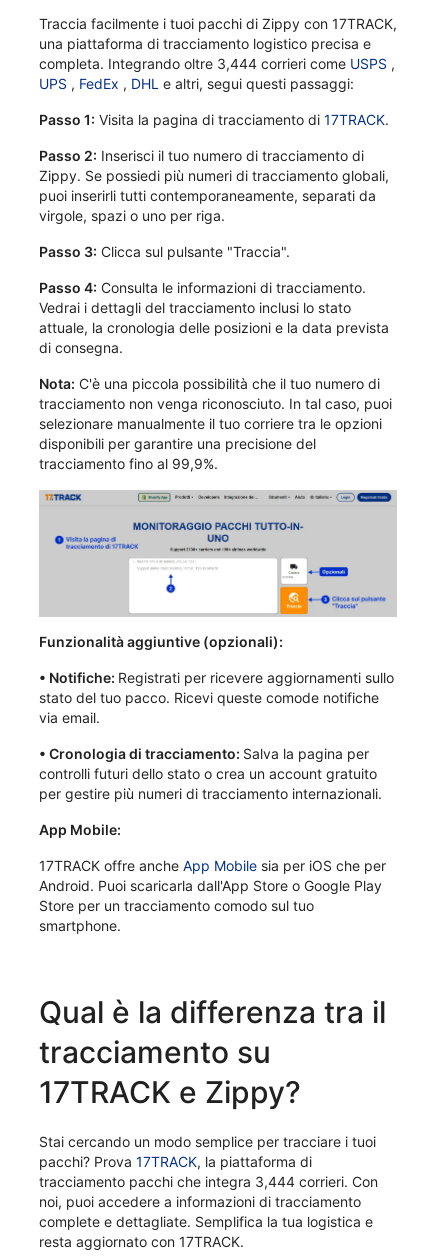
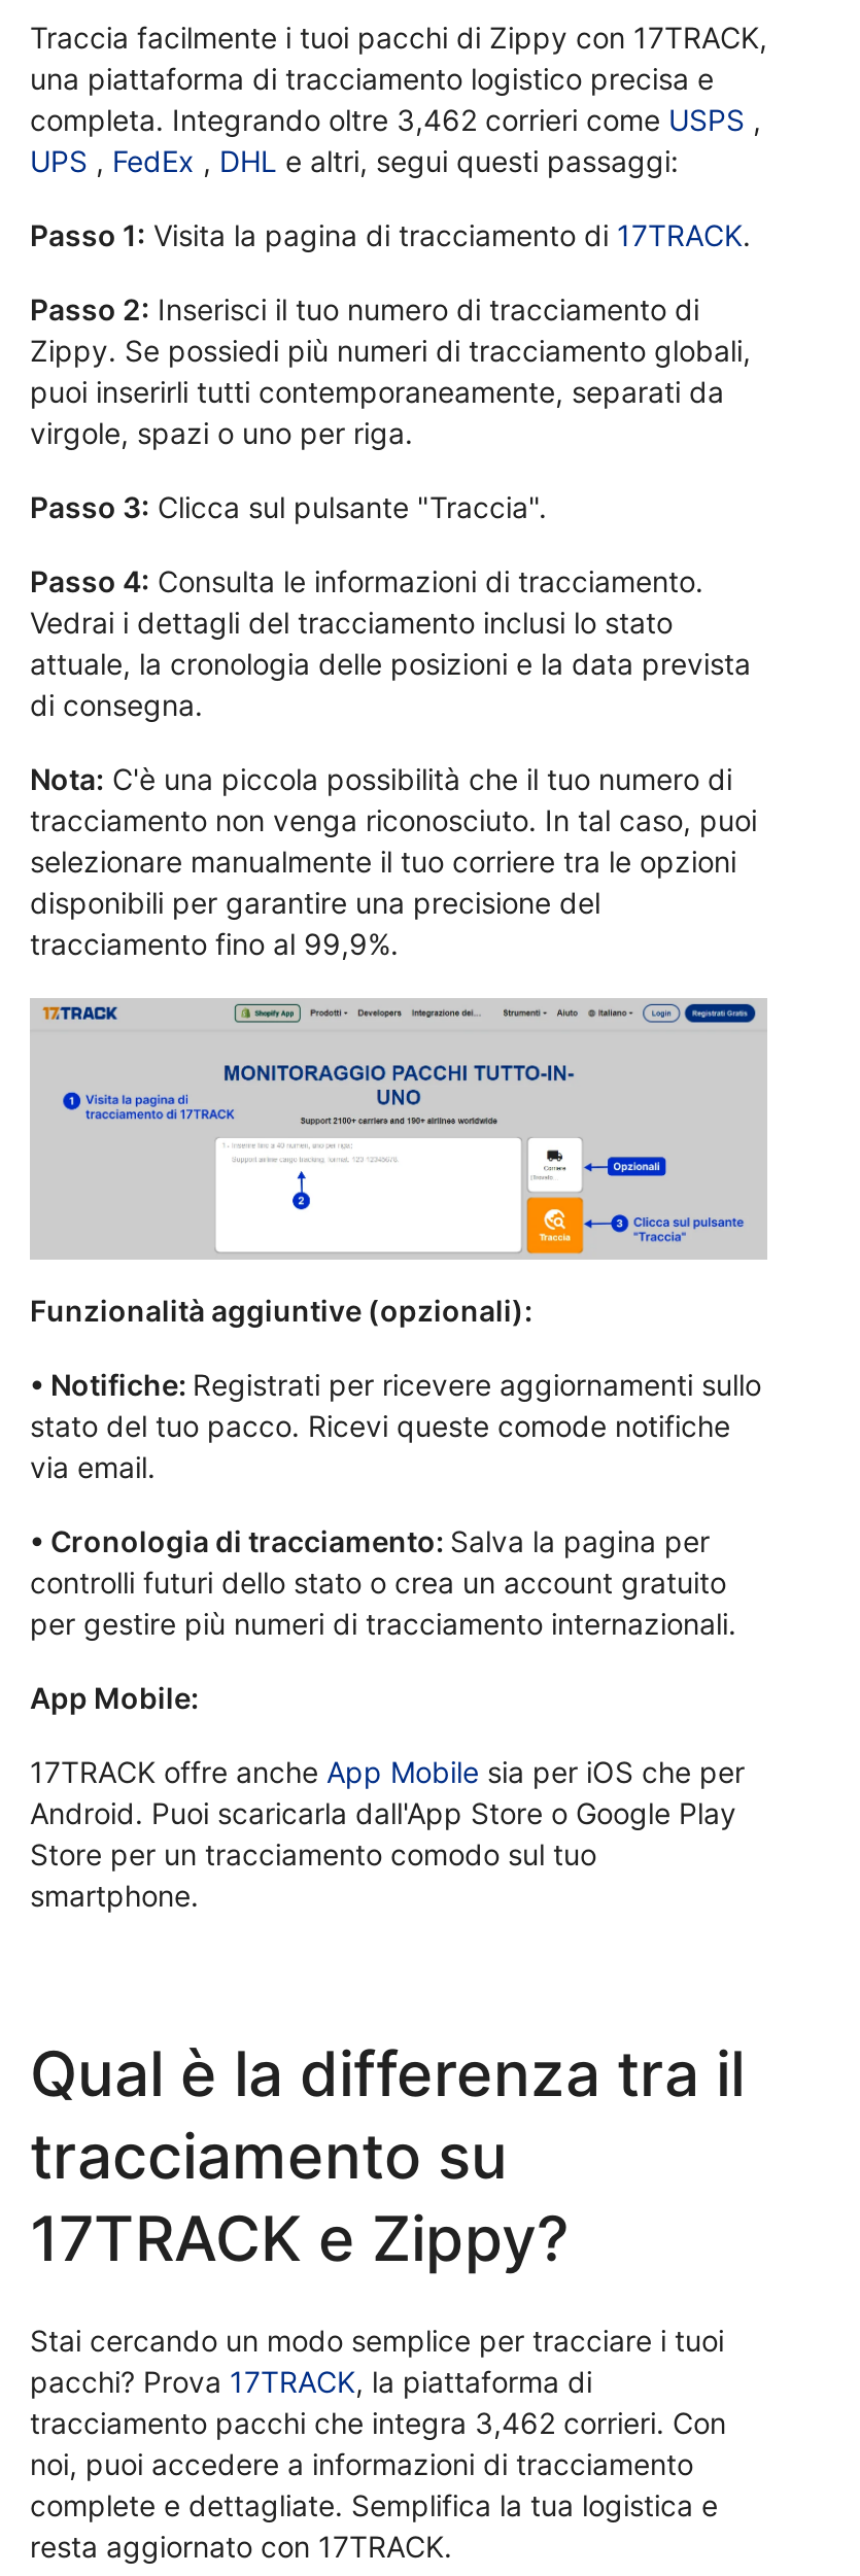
- completa. Integrando oltre 3,444 corrieri come USPS,
+ completa. Integrando oltre 3,462 corrieri come USPS,

- tracciamento pacchi che integra 3,444 corrieri. Con
+ tracciamento pacchi che integra 3,462 corrieri. Con
